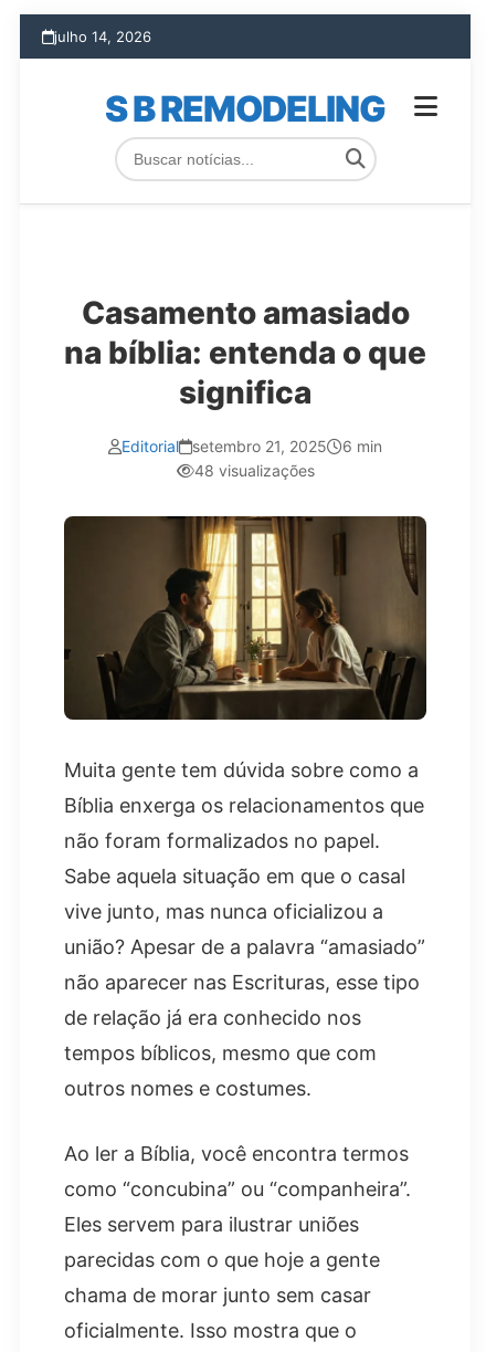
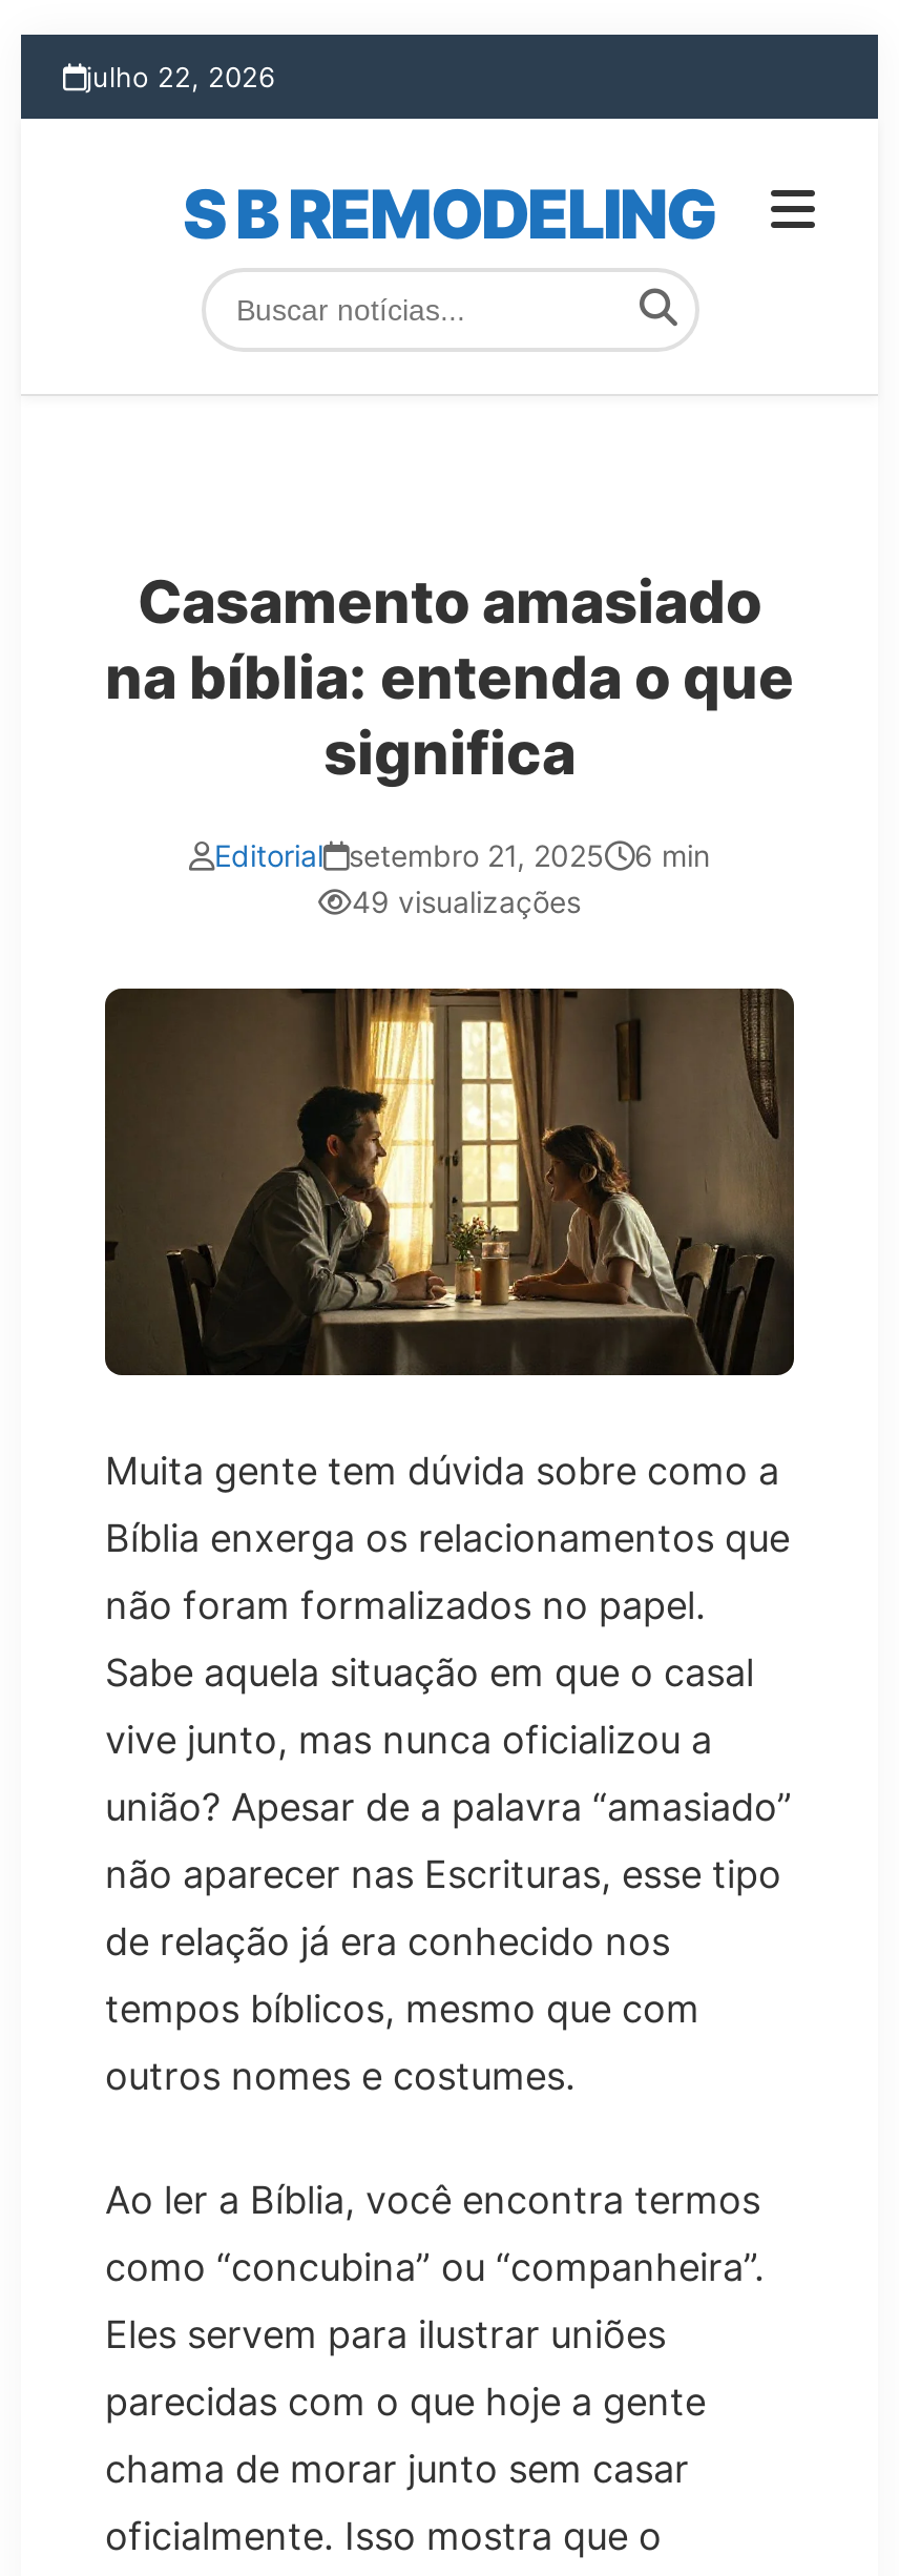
- julho 14, 2026
+ julho 22, 2026

- 48 visualizações
+ 49 visualizações
